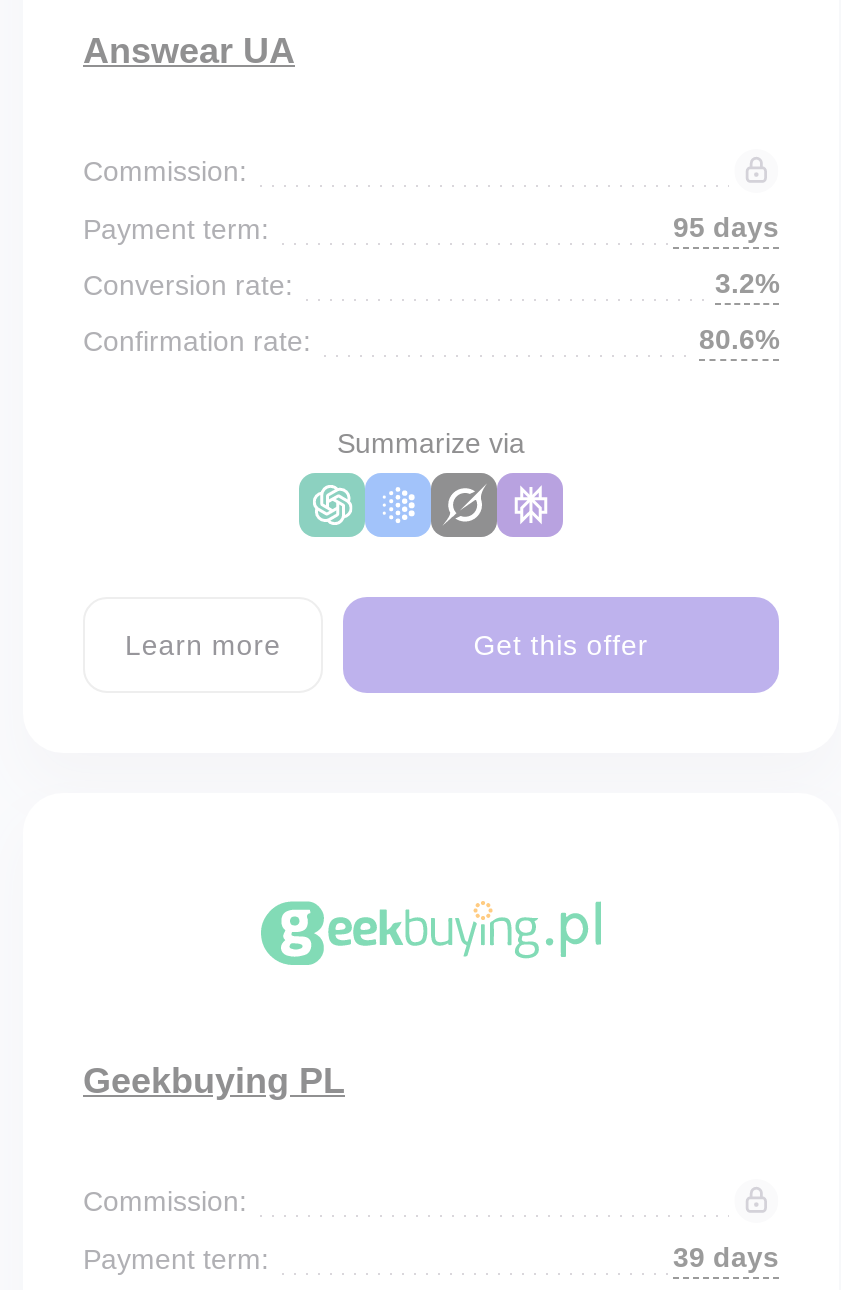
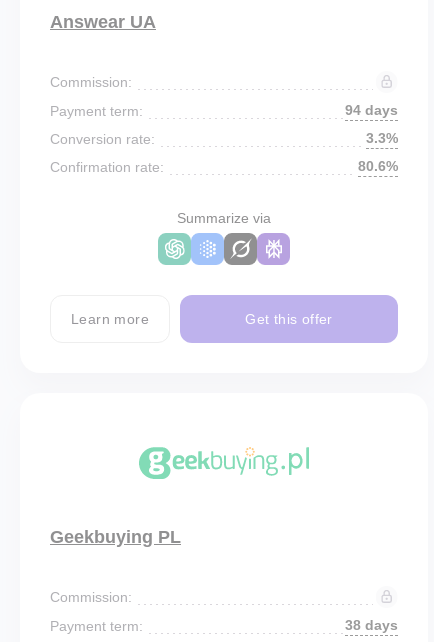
- 95 days
+ 94 days

- 3.2%
+ 3.3%

- 39 days
+ 38 days
